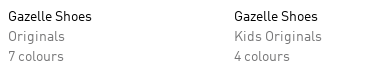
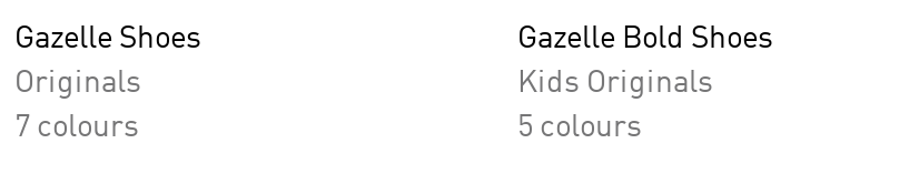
- Gazelle Shoes
+ Gazelle Bold Shoes

- 4 colours
+ 5 colours
